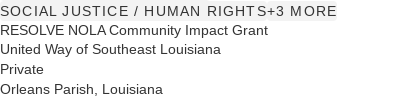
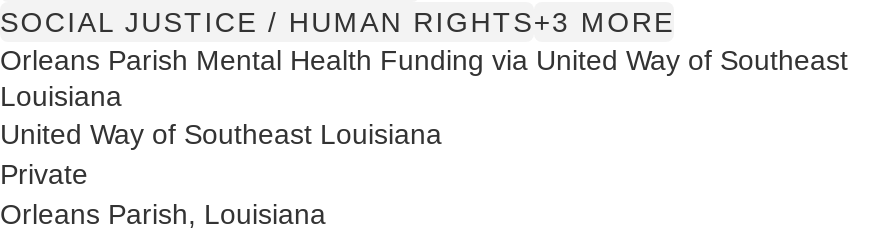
- RESOLVE NOLA Community Impact Grant
+ Orleans Parish Mental Health Funding via United Way of Southeast
+ Louisiana
